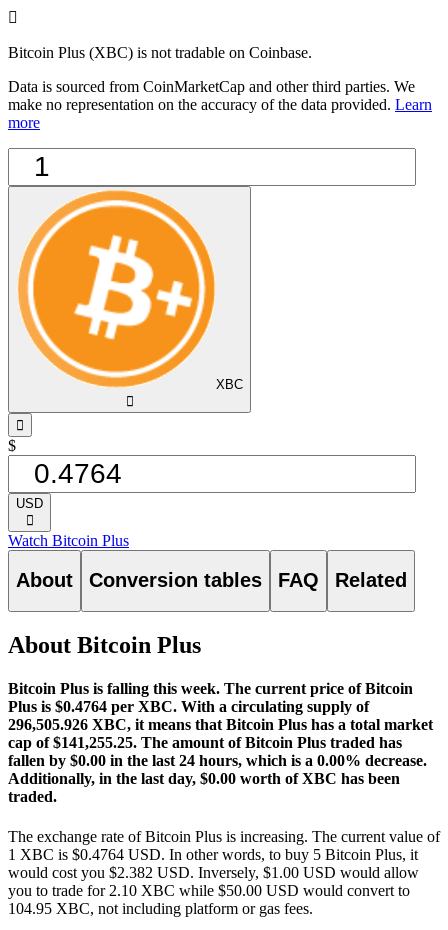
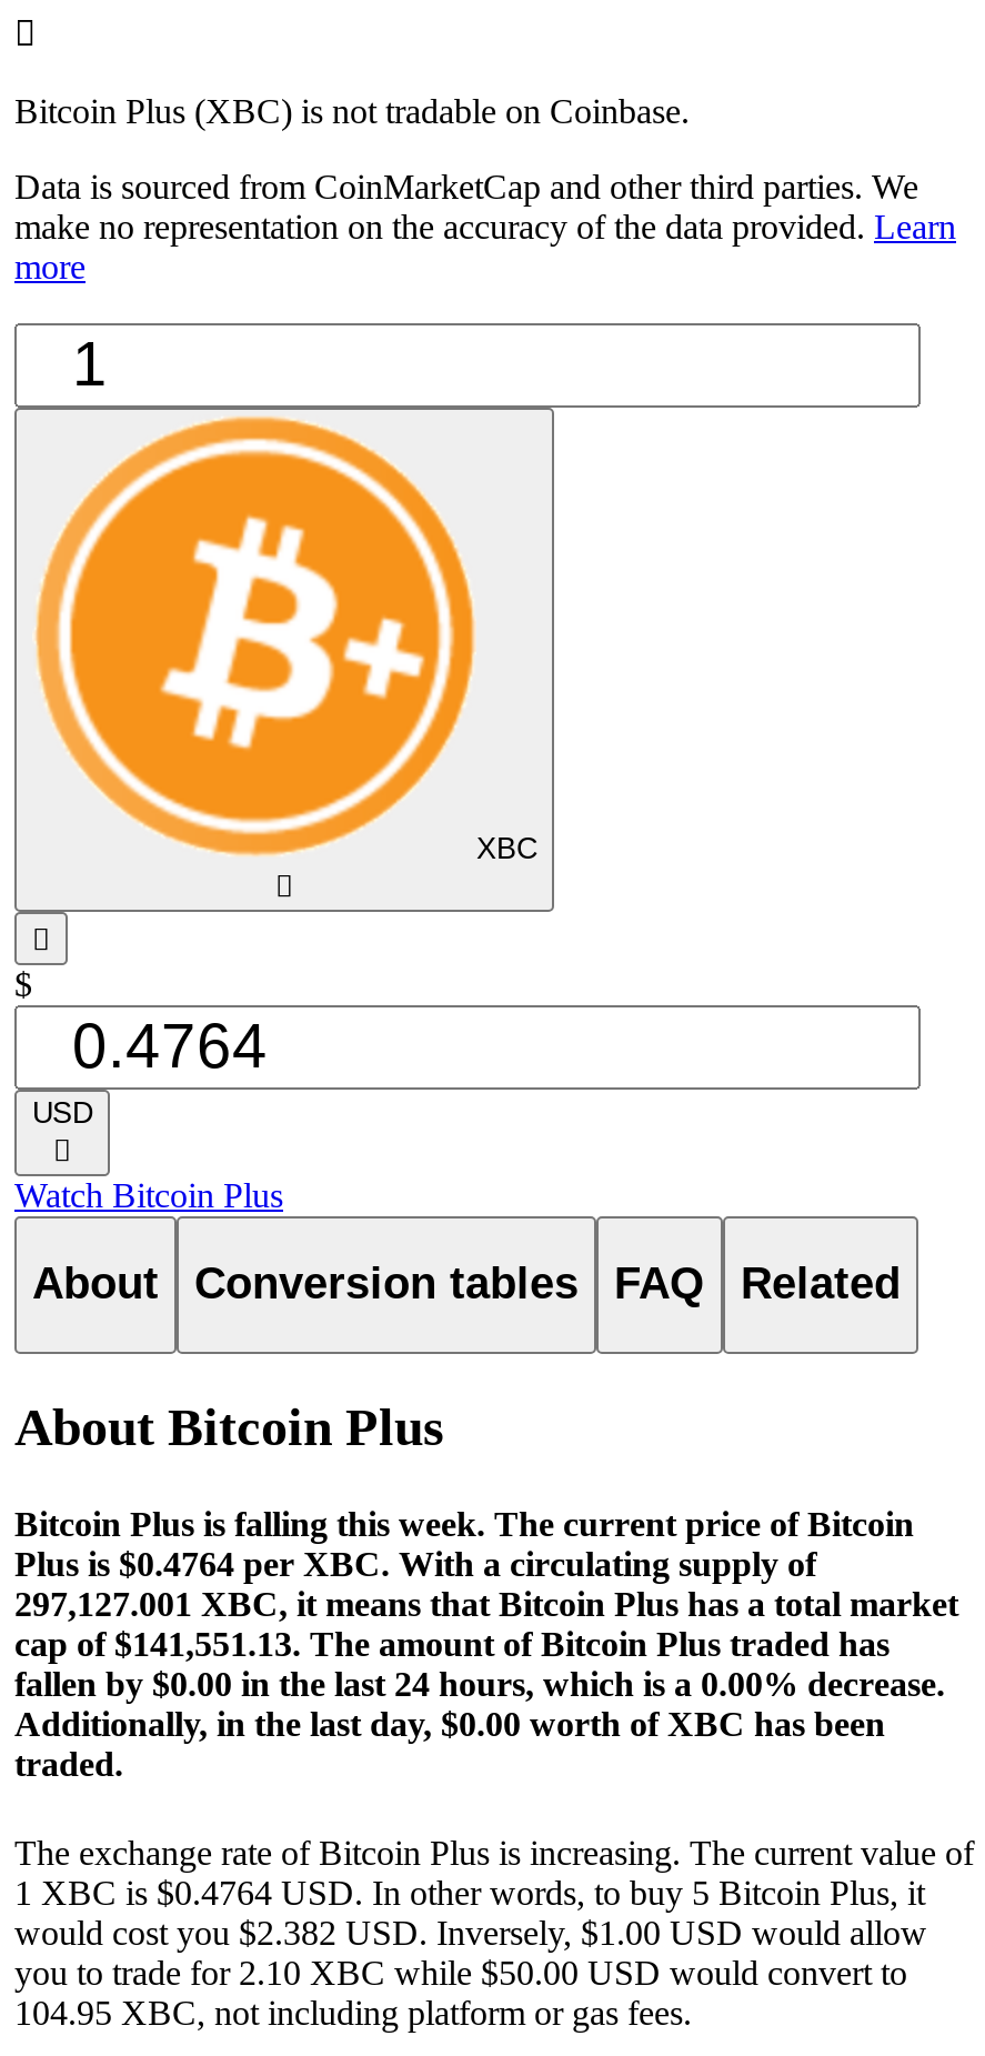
- 296,505.926 XBC, it means that Bitcoin Plus has a total market
+ 297,127.001 XBC, it means that Bitcoin Plus has a total market

- cap of $141,255.25. The amount of Bitcoin Plus traded has
+ cap of $141,551.13. The amount of Bitcoin Plus traded has
